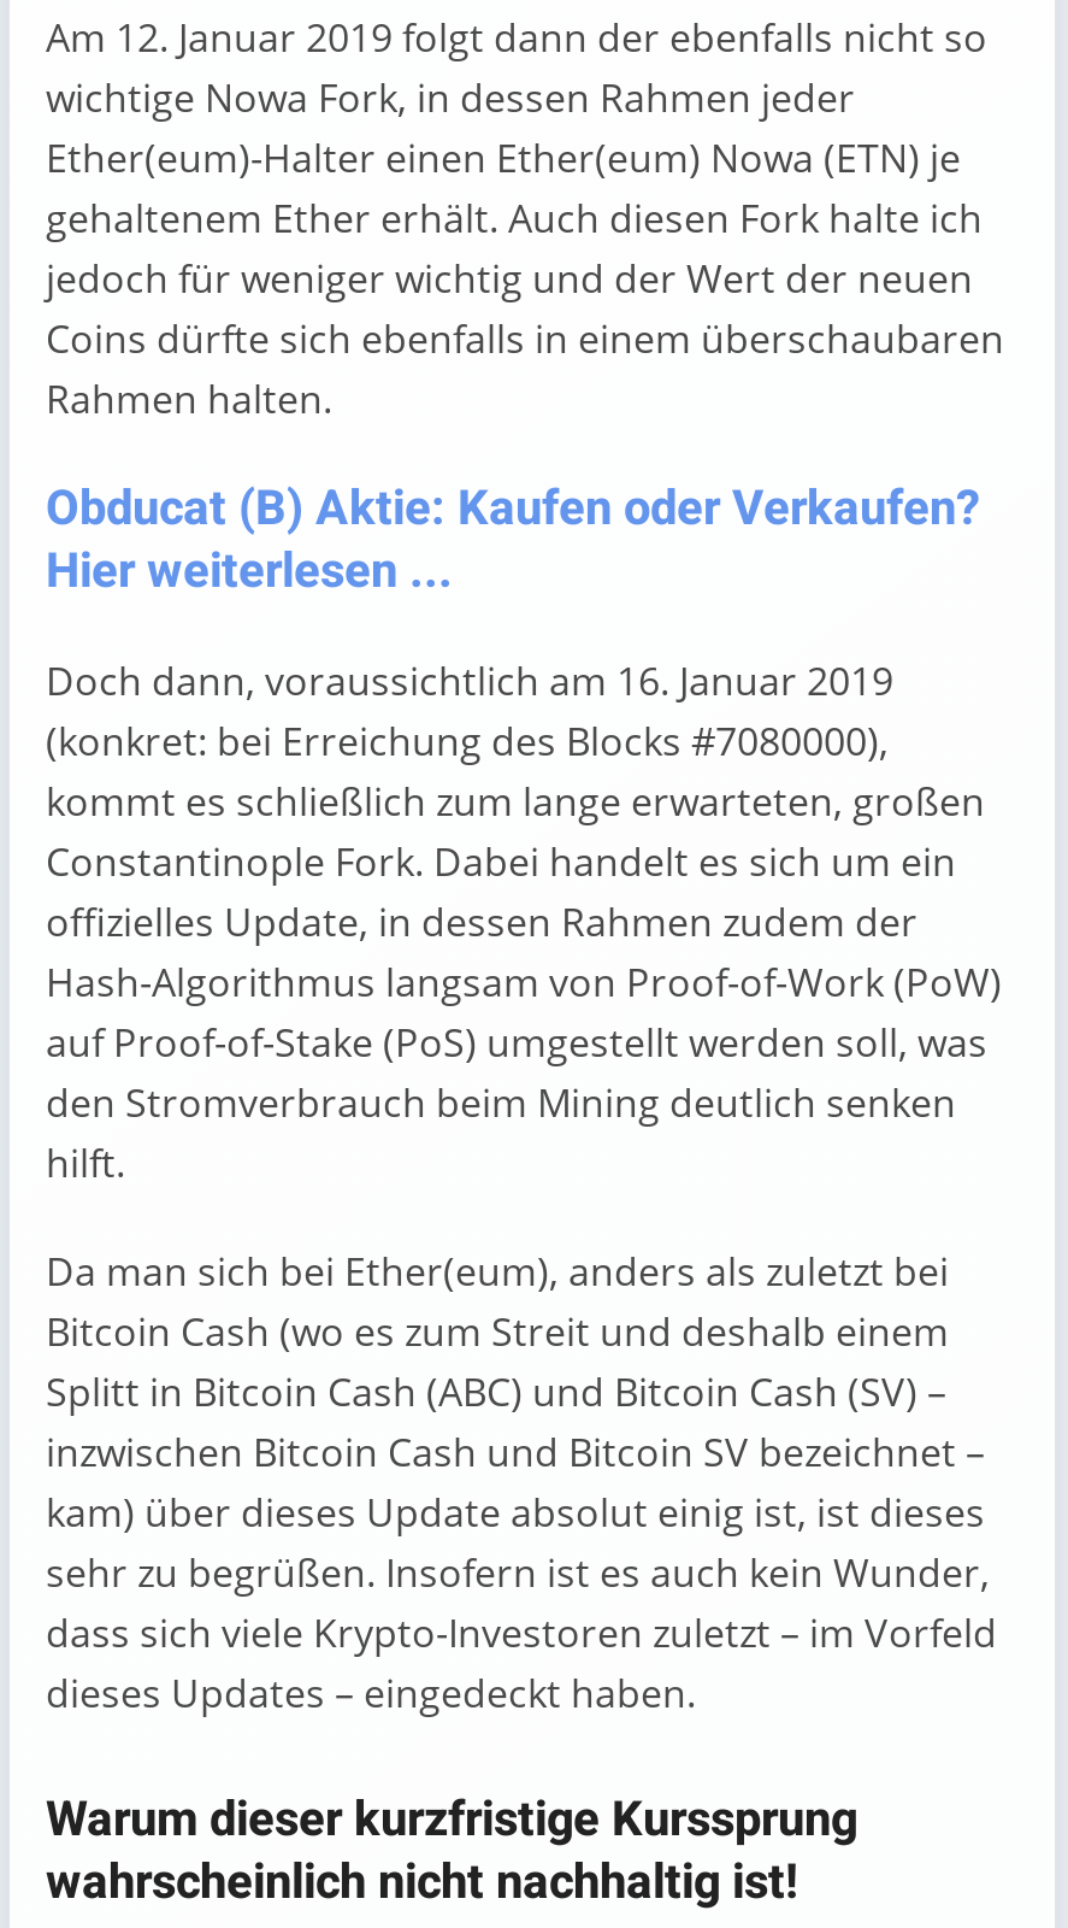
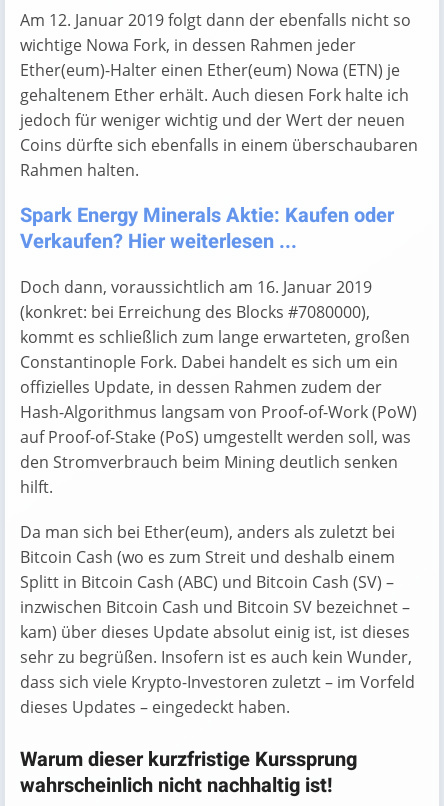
- Obducat (B) Aktie: Kaufen oder Verkaufen?
- Hier weiterlesen ...
+ Spark Energy Minerals Aktie: Kaufen oder
+ Verkaufen? Hier weiterlesen ...
